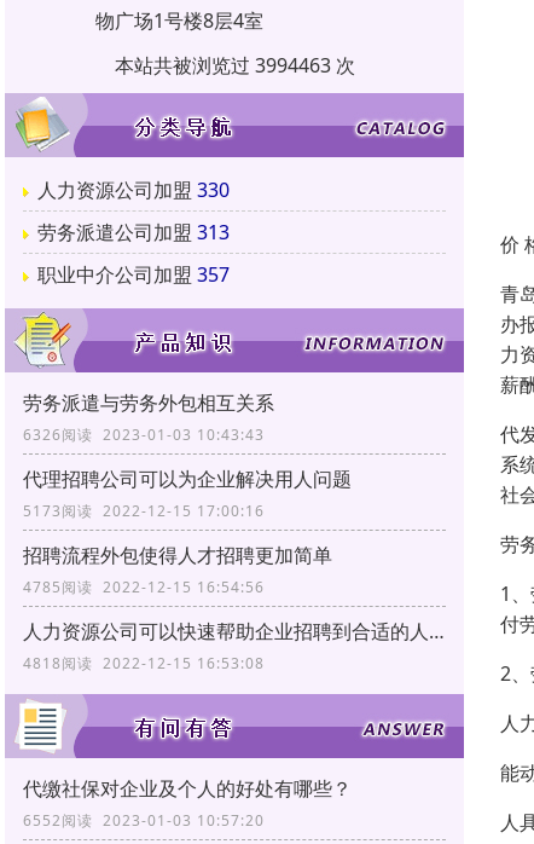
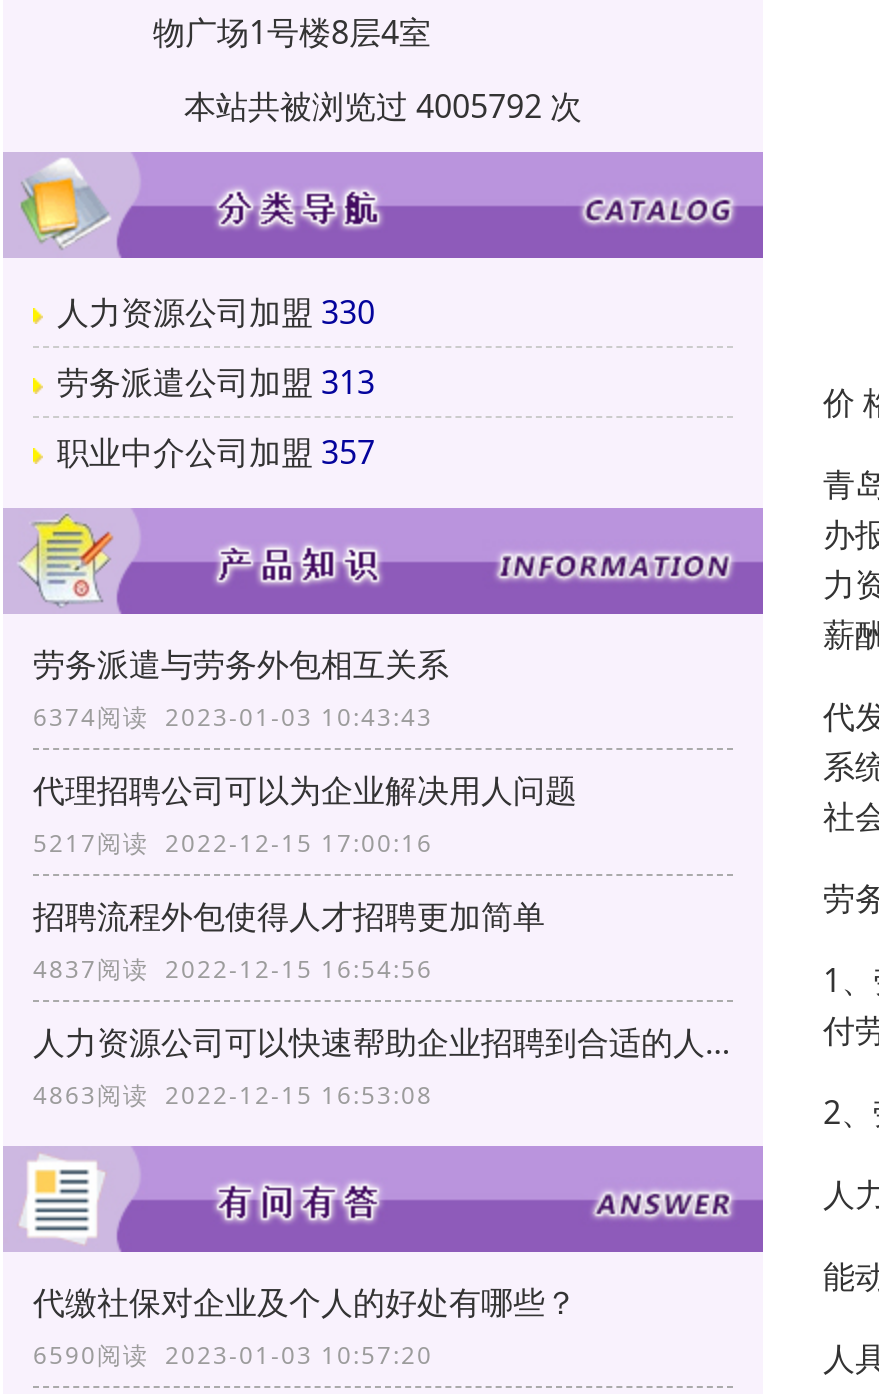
- 本站共被浏览过 3994463 次
+ 本站共被浏览过 4005792 次

- 6326阅读 2023-01-03 10:43:43
+ 6374阅读 2023-01-03 10:43:43

- 5173阅读 2022-12-15 17:00:16
+ 5217阅读 2022-12-15 17:00:16

- 4785阅读 2022-12-15 16:54:56
+ 4837阅读 2022-12-15 16:54:56

- 4818阅读 2022-12-15 16:53:08
+ 4863阅读 2022-12-15 16:53:08

- 6552阅读 2023-01-03 10:57:20
+ 6590阅读 2023-01-03 10:57:20
